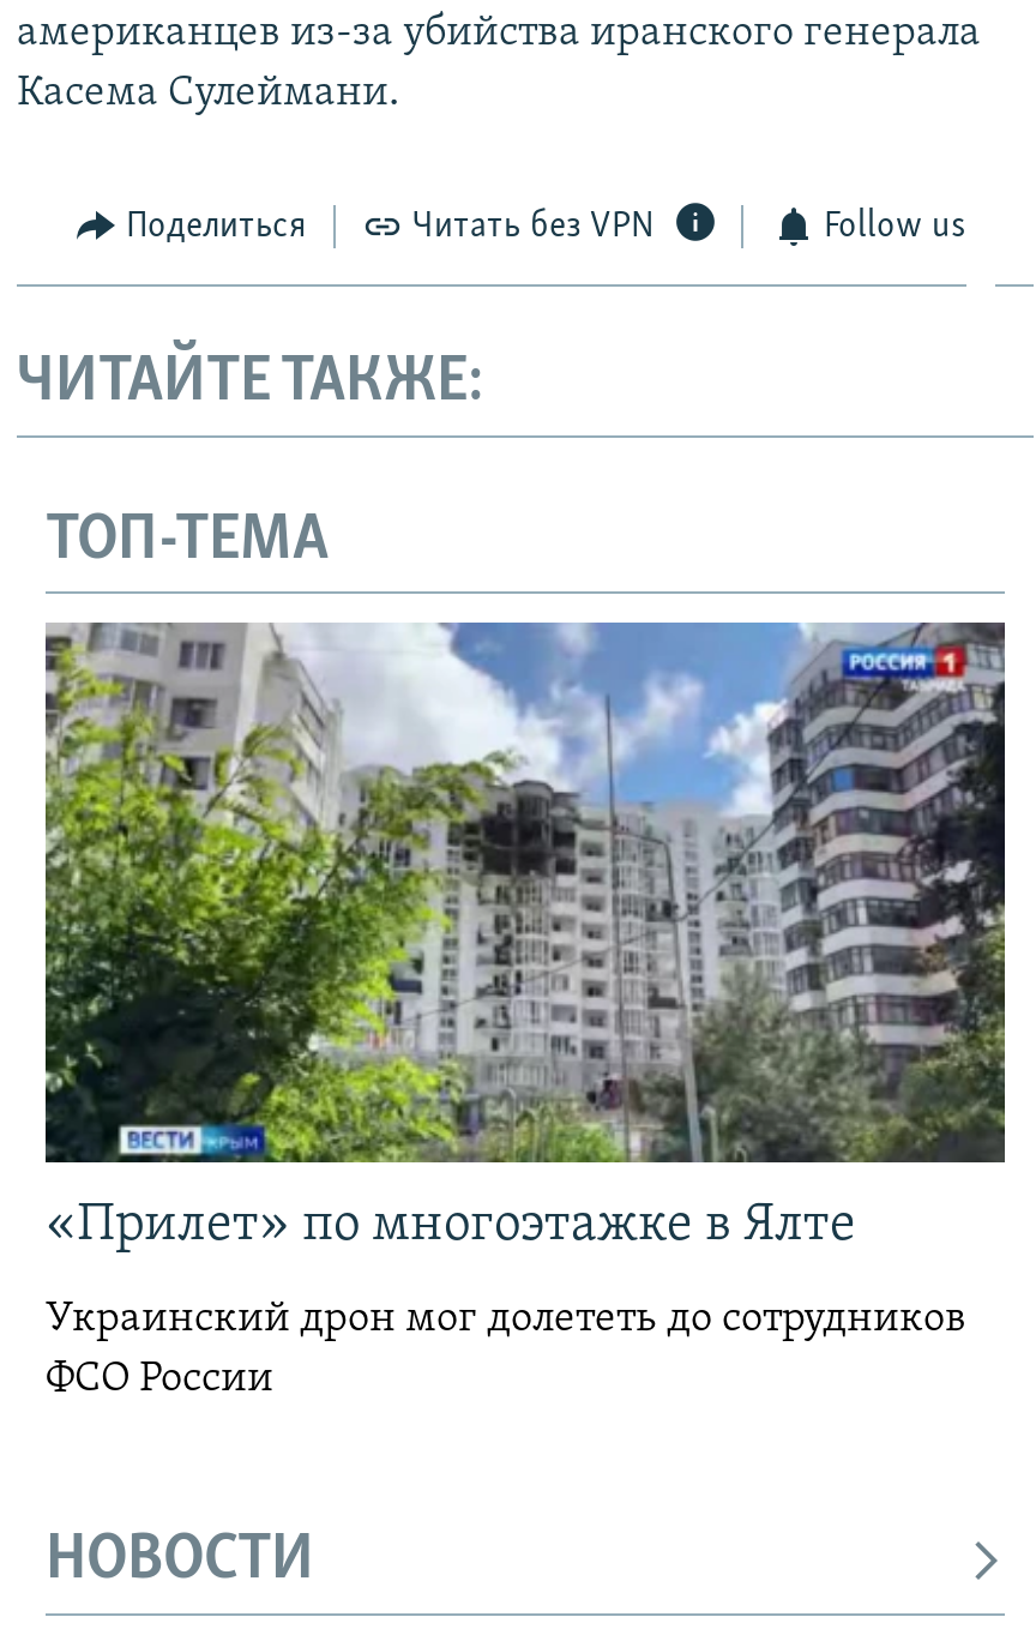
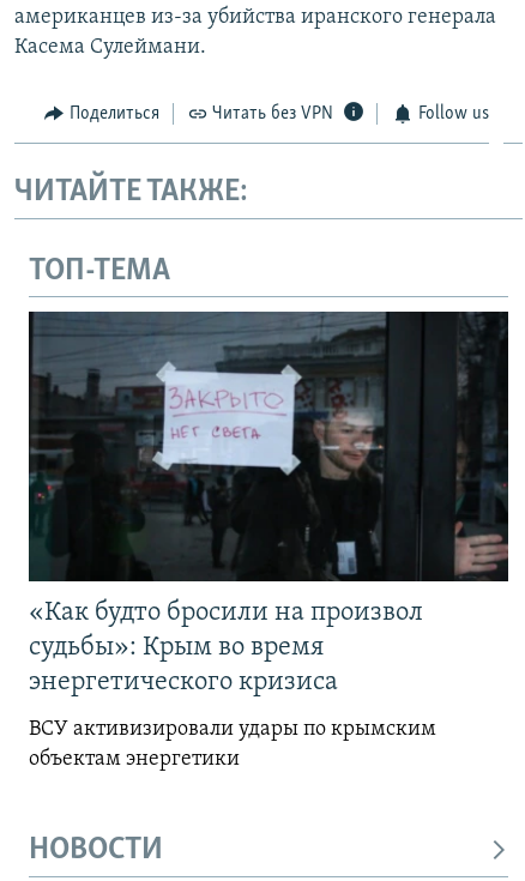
- [image]
- «Прилет» по многоэтажке в Ялте
+ [image]
+ «Как будто бросили на произвол
+ судьбы»: Крым во время
+ энергетического кризиса

- Украинский дрон мог долететь до сотрудников
- ФСО России
+ ВСУ активизировали удары по крымским
+ объектам энергетики
